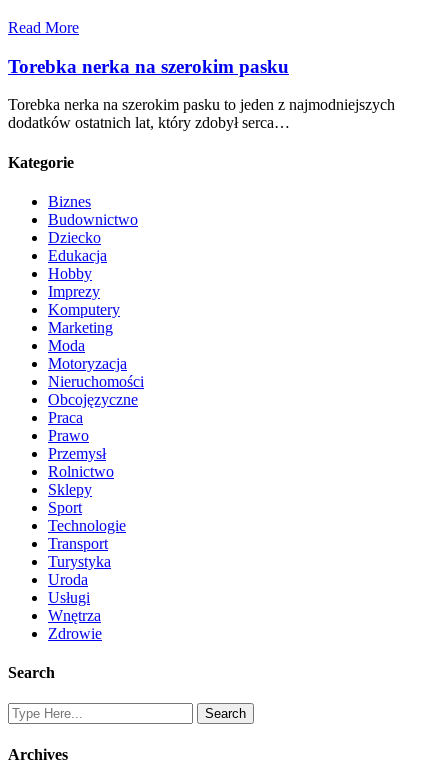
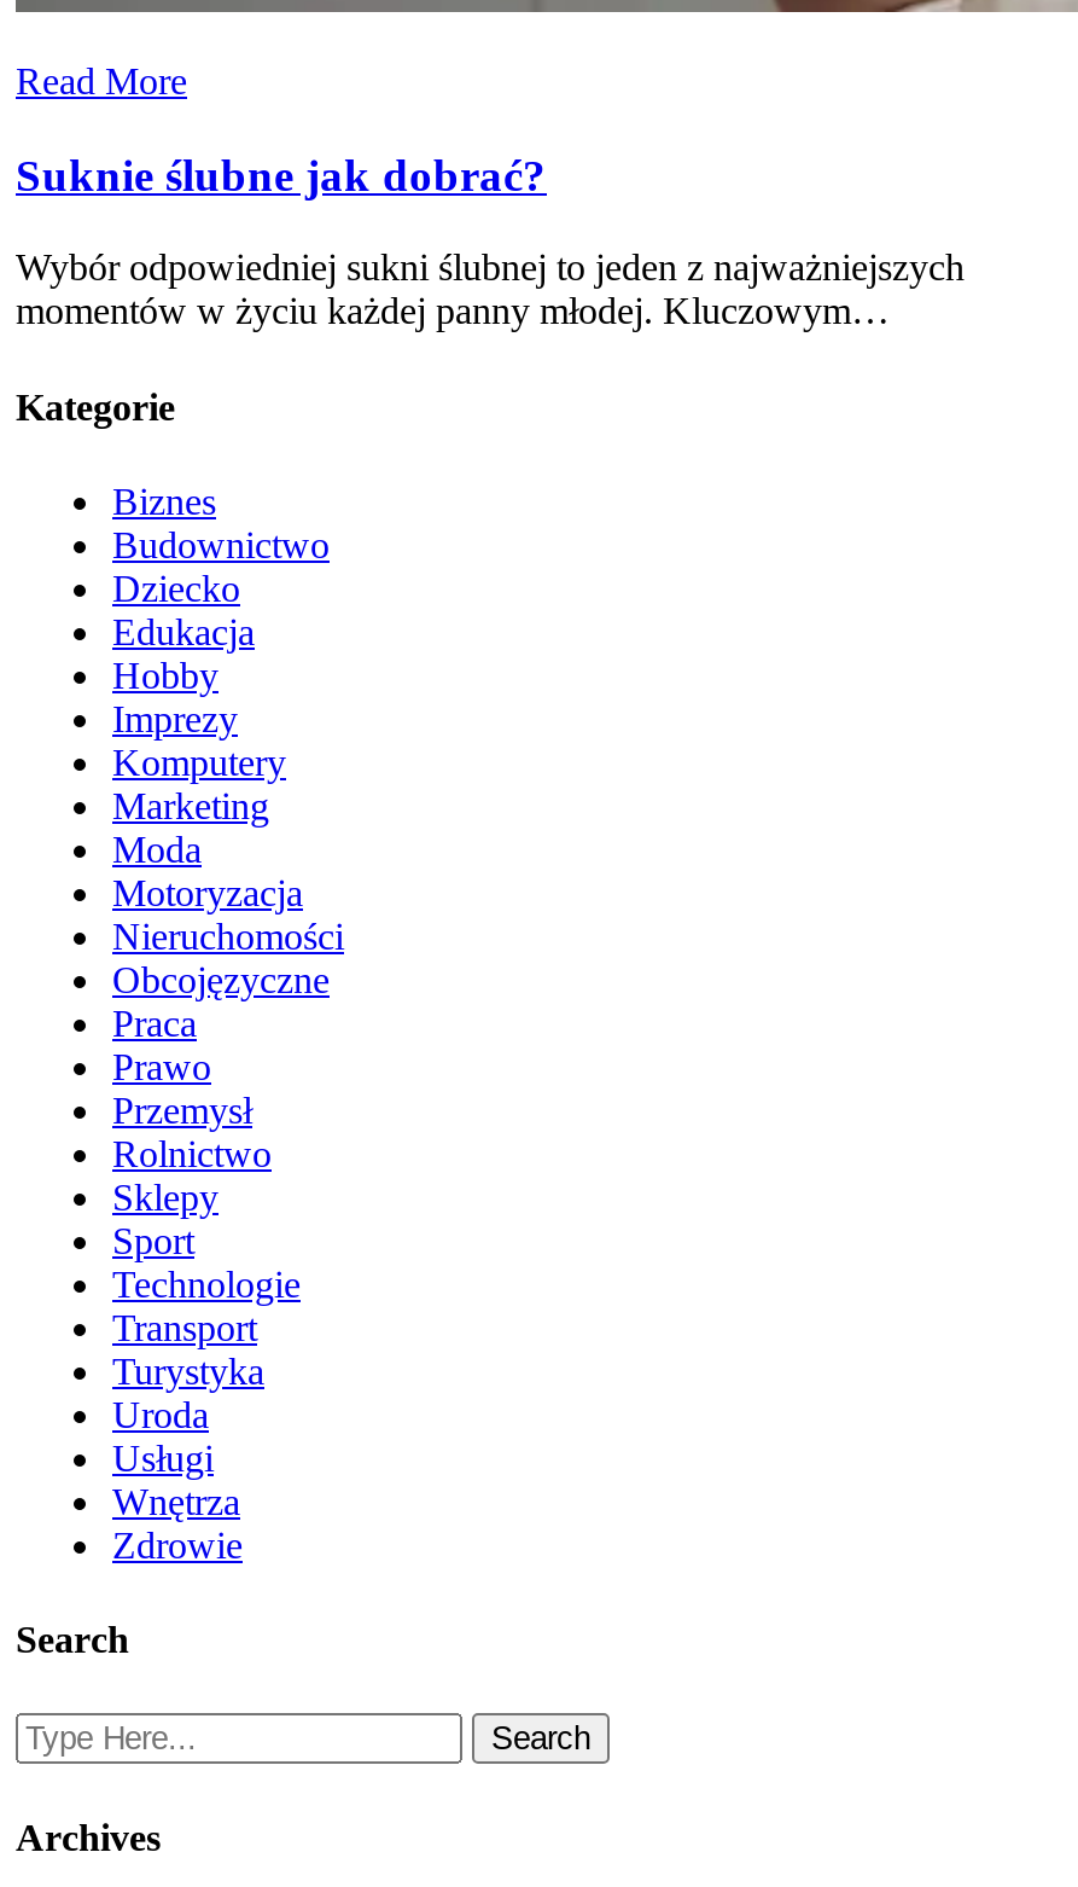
- Torebka nerka na szerokim pasku
+ Suknie ślubne jak dobrać?

- Torebka nerka na szerokim pasku to jeden z najmodniejszych
- dodatków ostatnich lat, który zdobył serca…
+ Wybór odpowiedniej sukni ślubnej to jeden z najważniejszych
+ momentów w życiu każdej panny młodej. Kluczowym…
